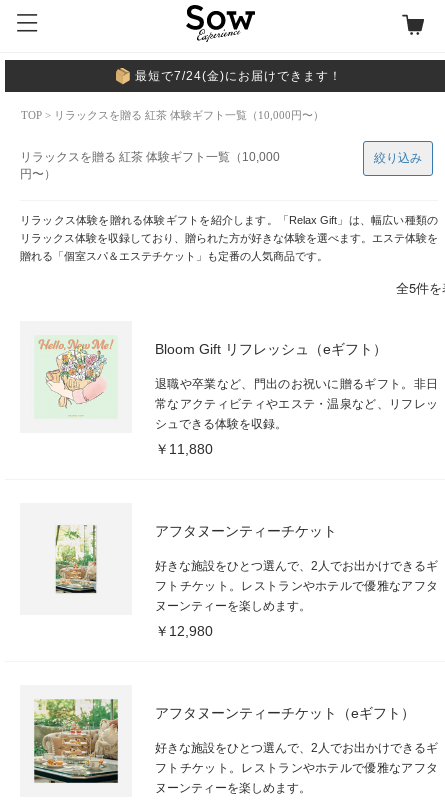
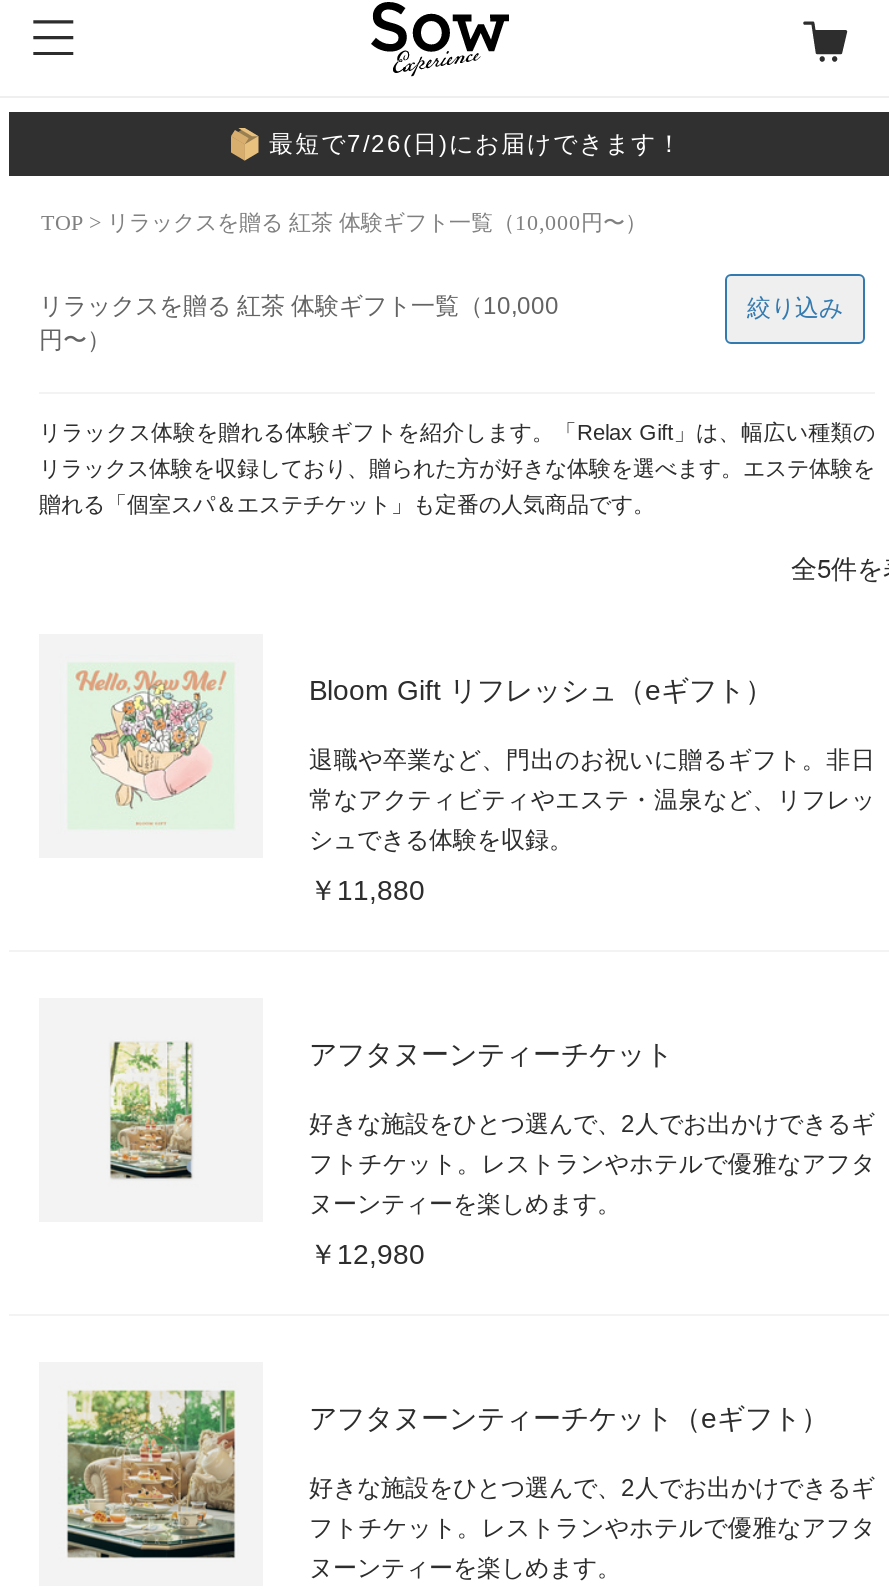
- 最短で7/24(金)にお届けできます！
+ 最短で7/26(日)にお届けできます！
